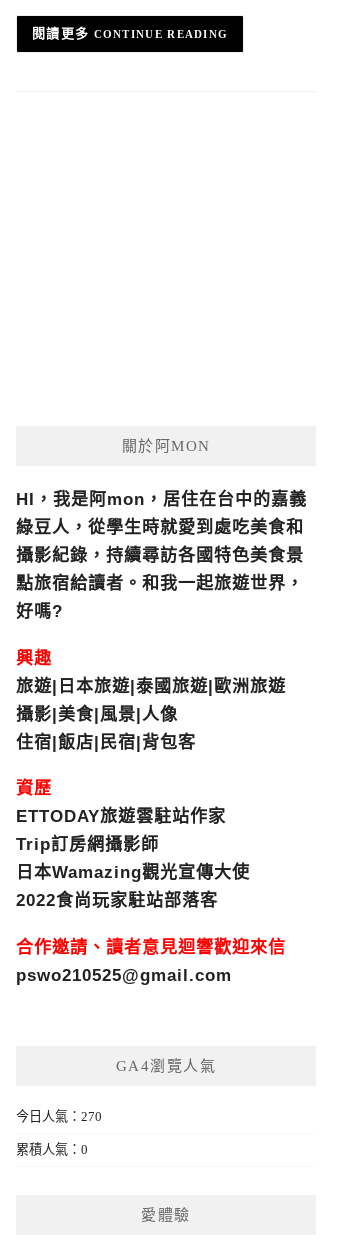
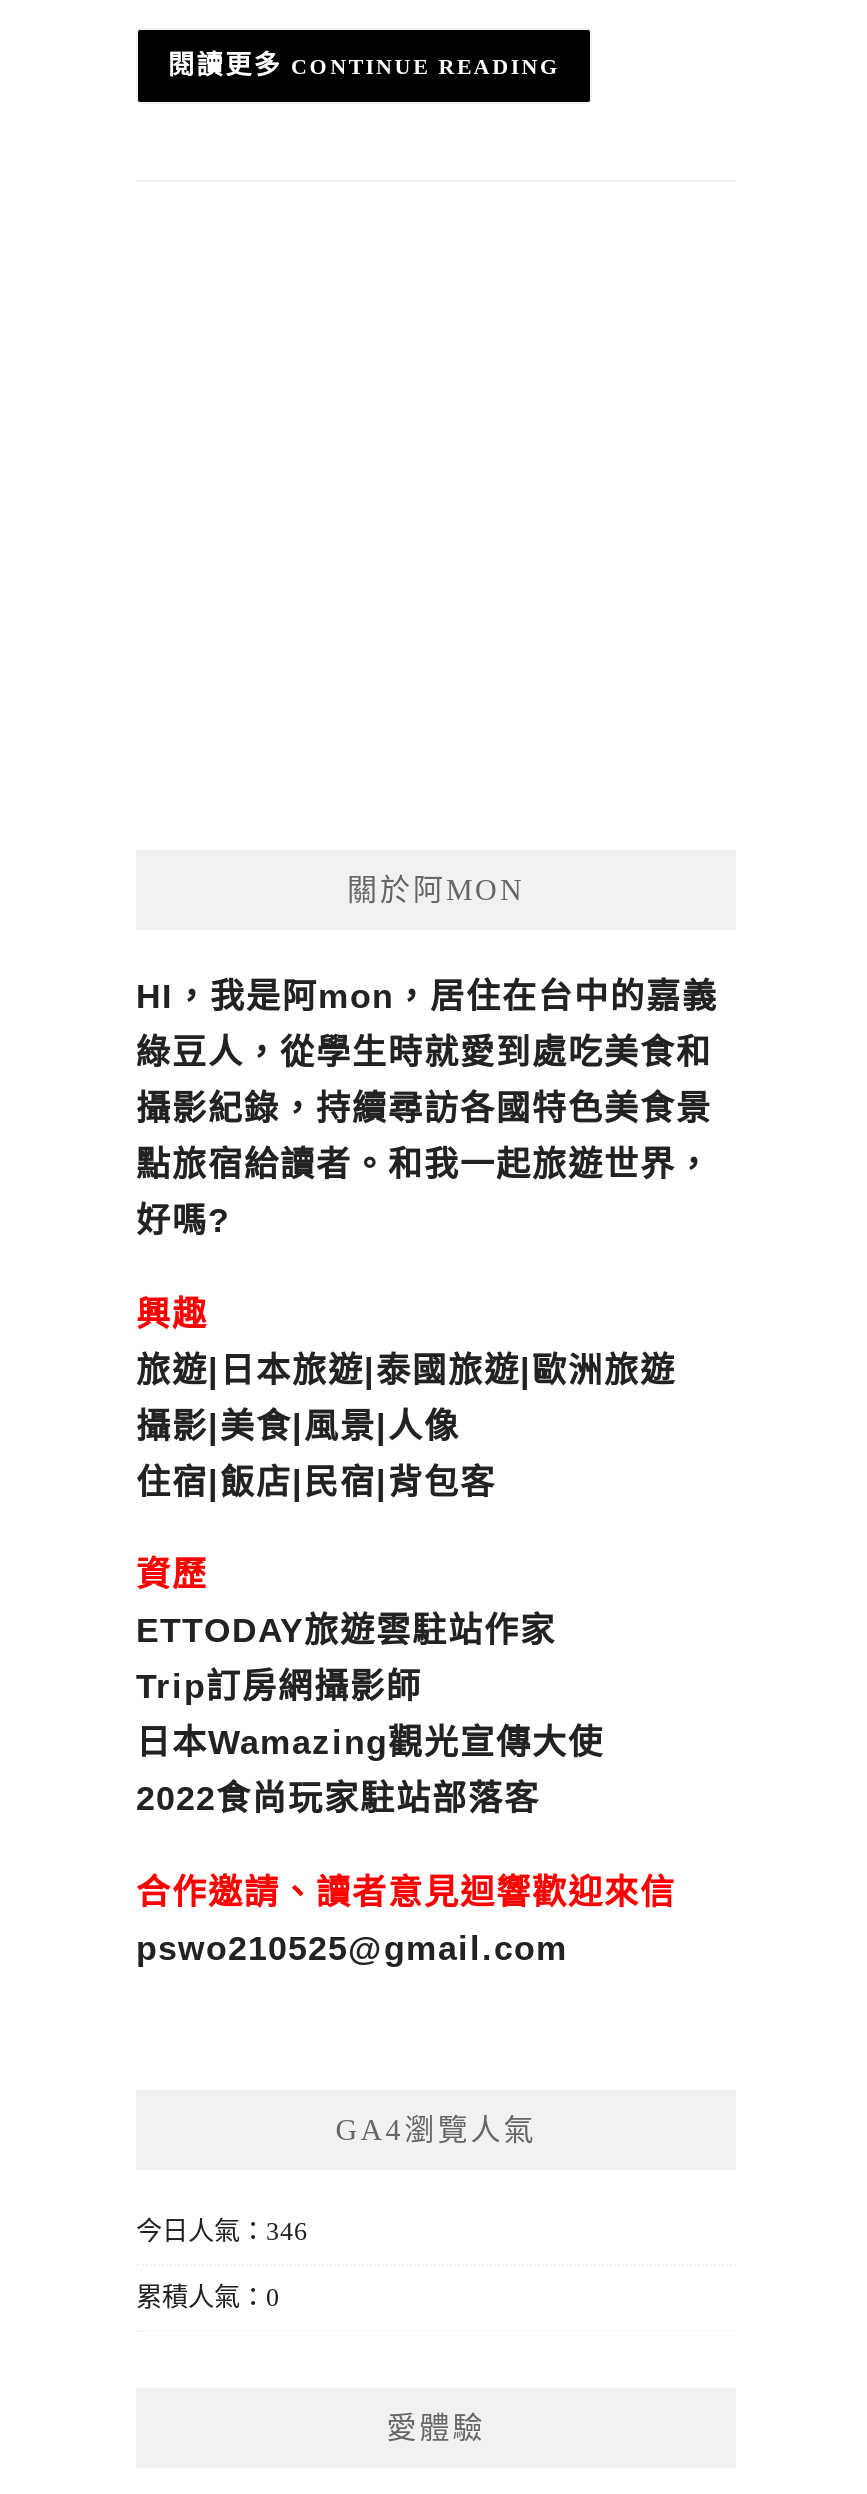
- 今日人氣：270
+ 今日人氣：346
